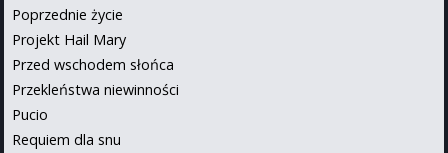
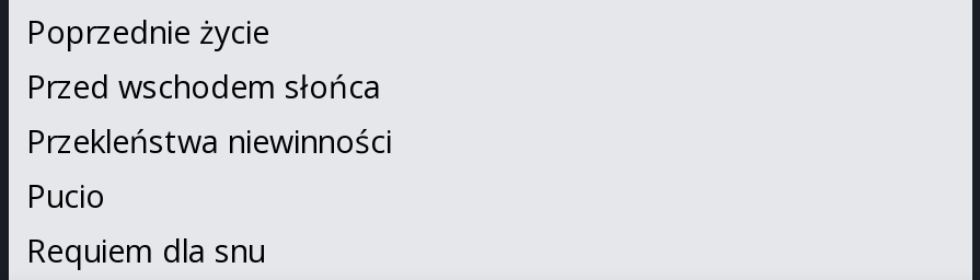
- Projekt Hail Mary
